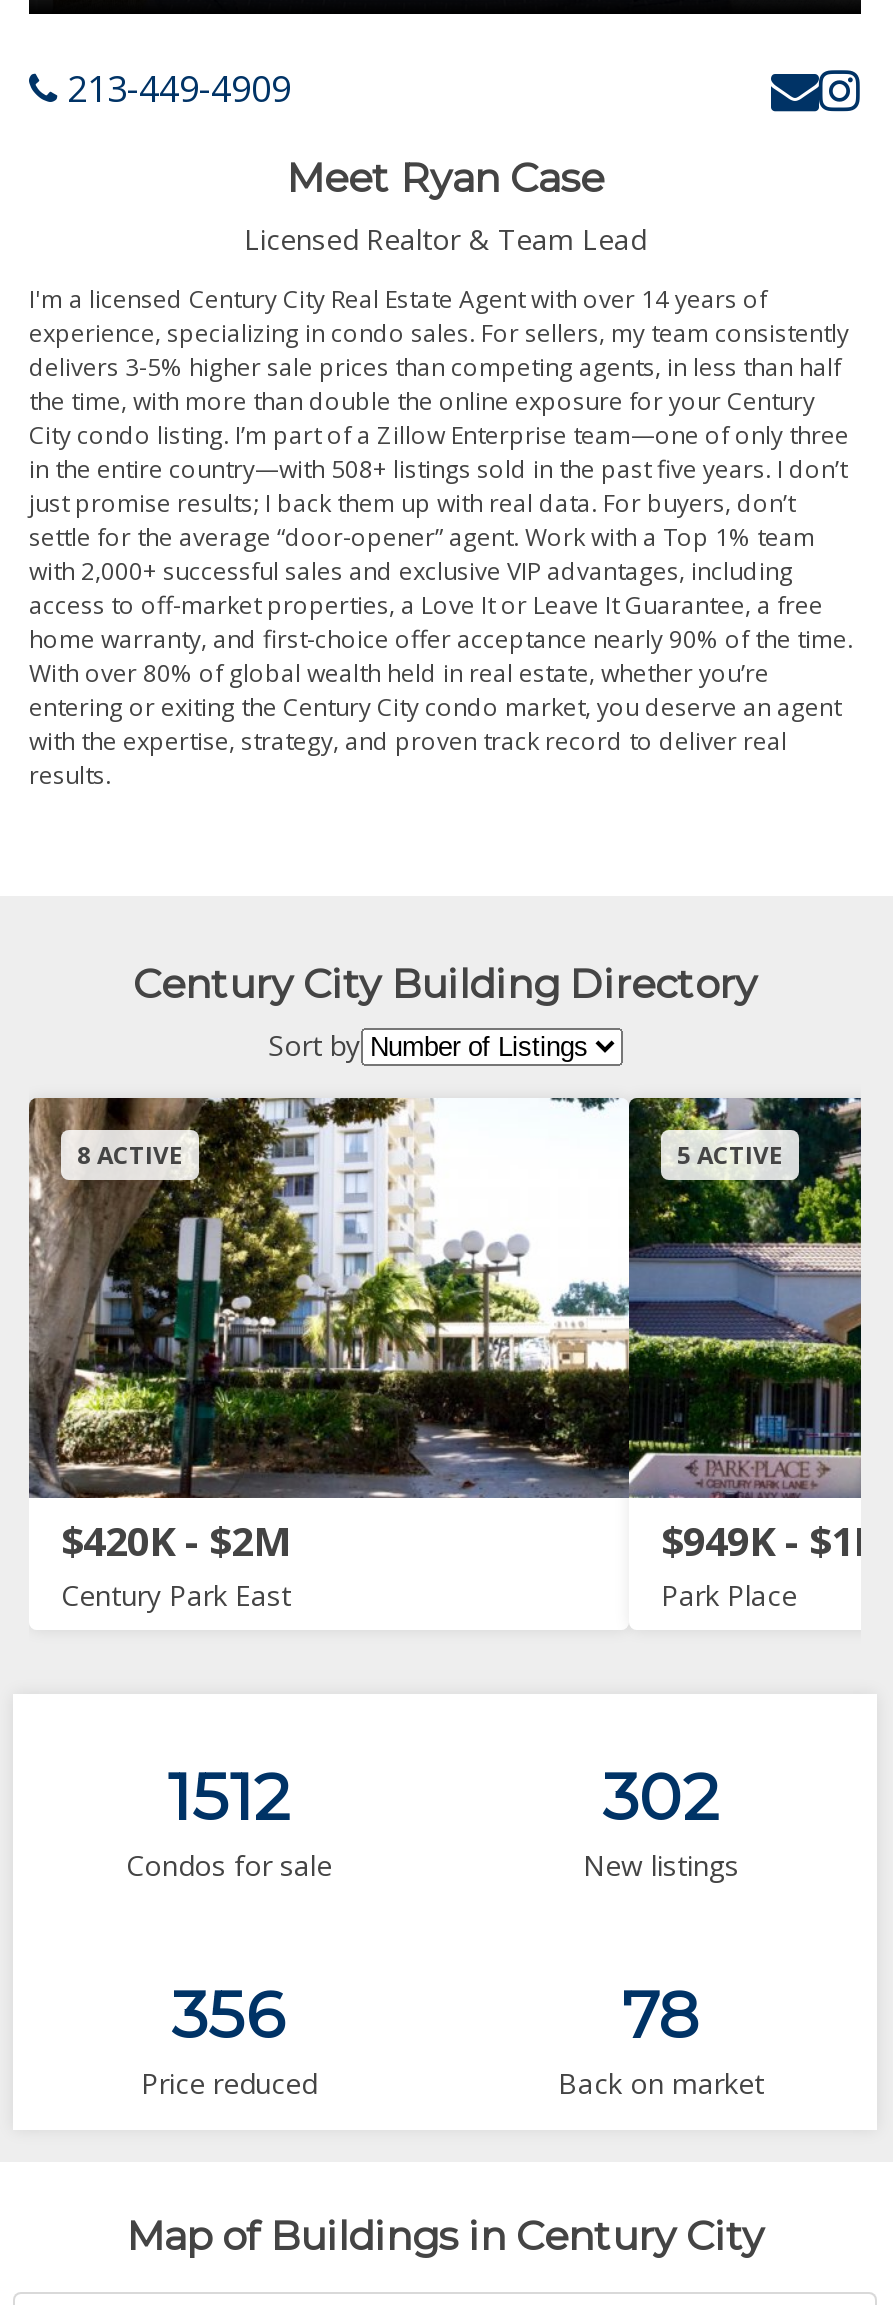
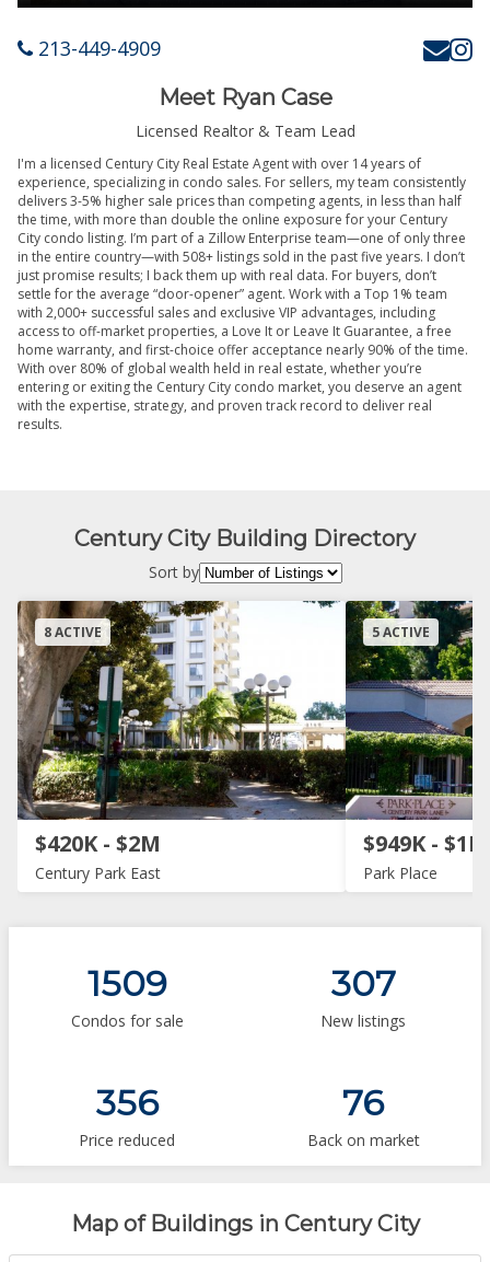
- 1512
+ 1509

- 302
+ 307

- 78
+ 76
